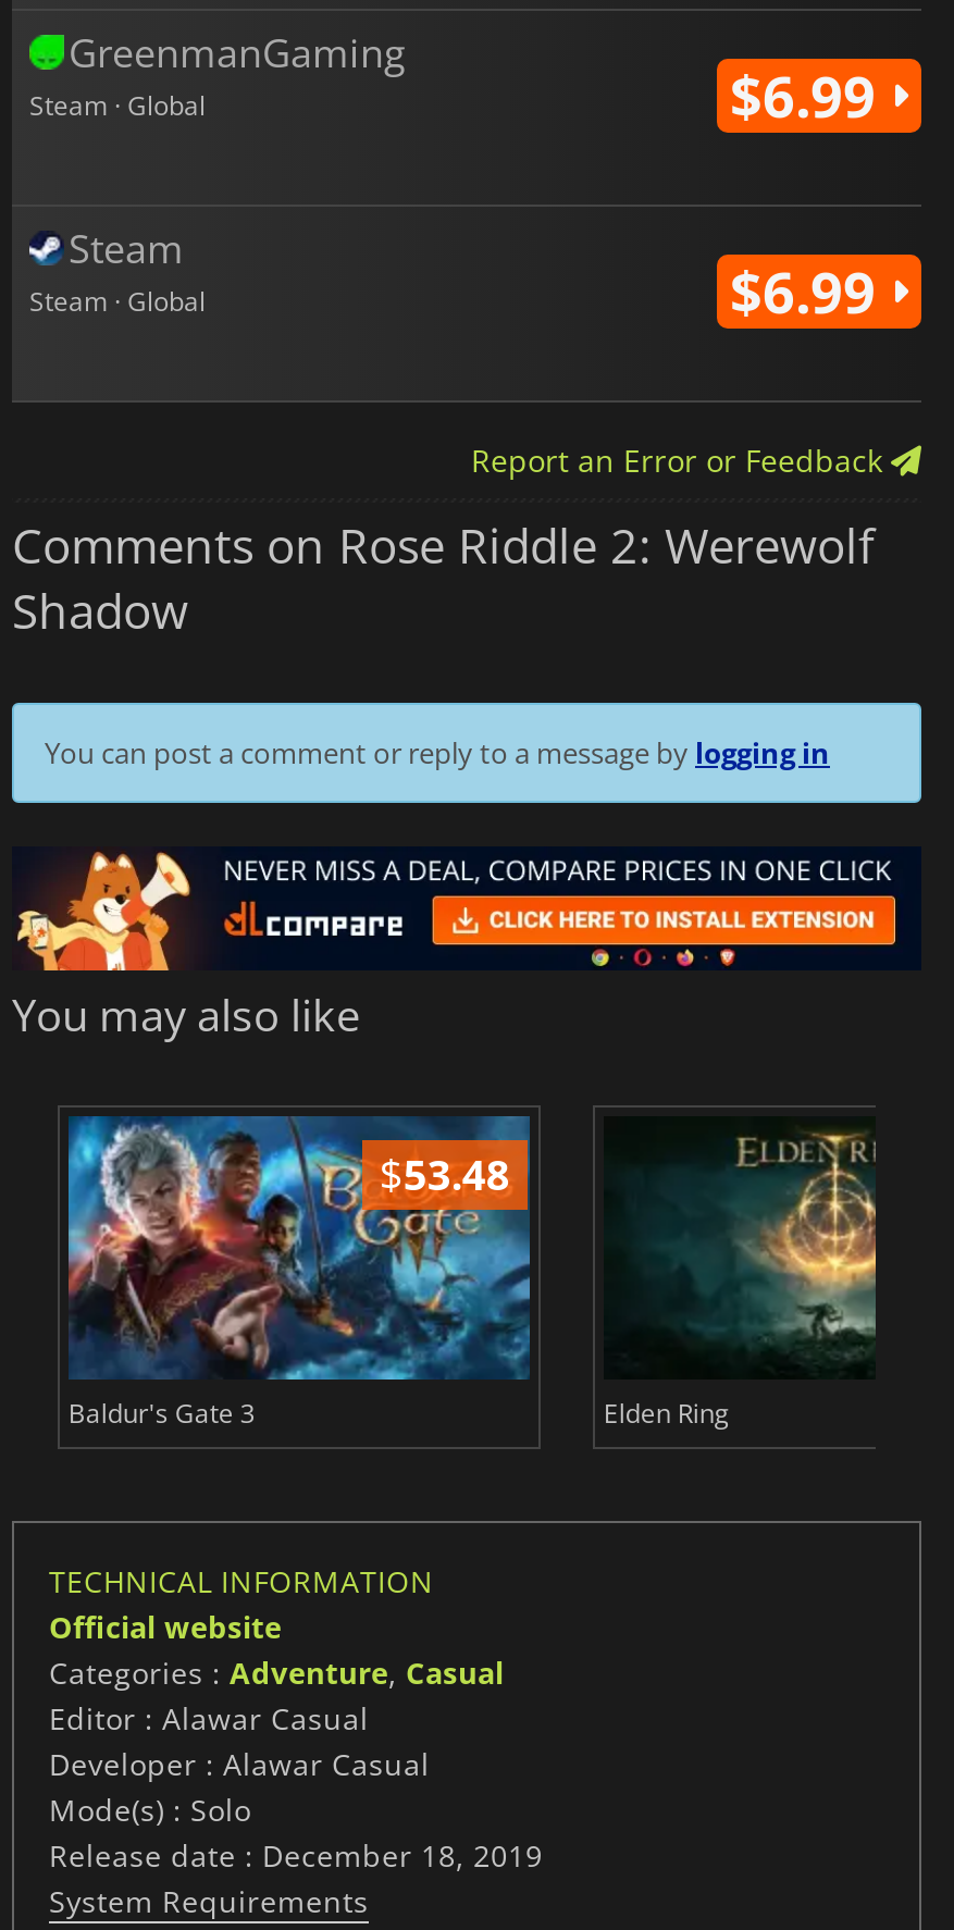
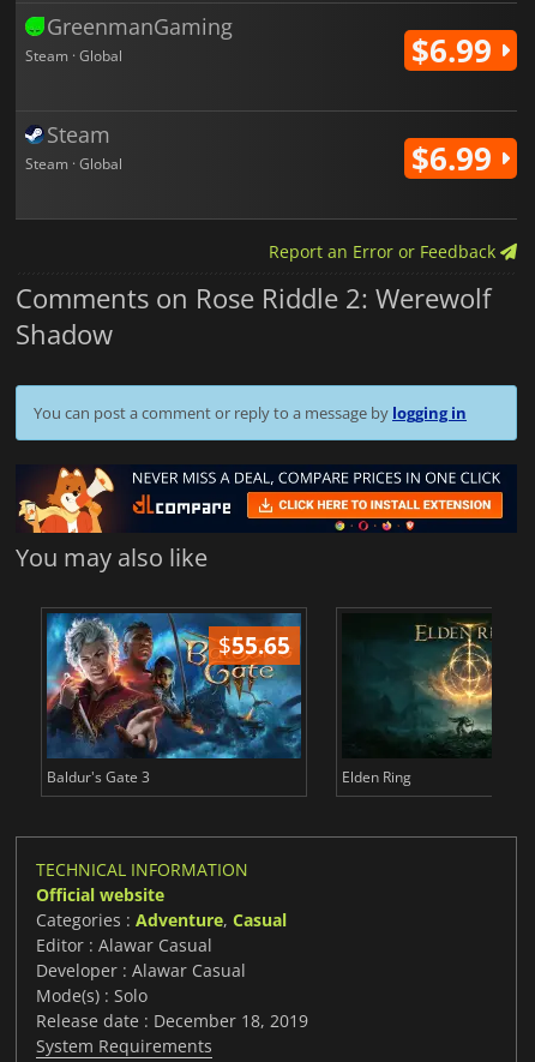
- $53.48
+ $55.65
